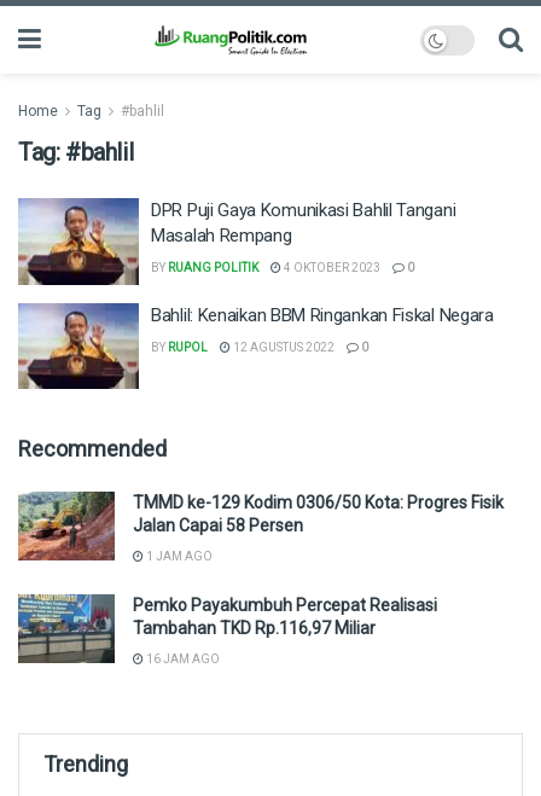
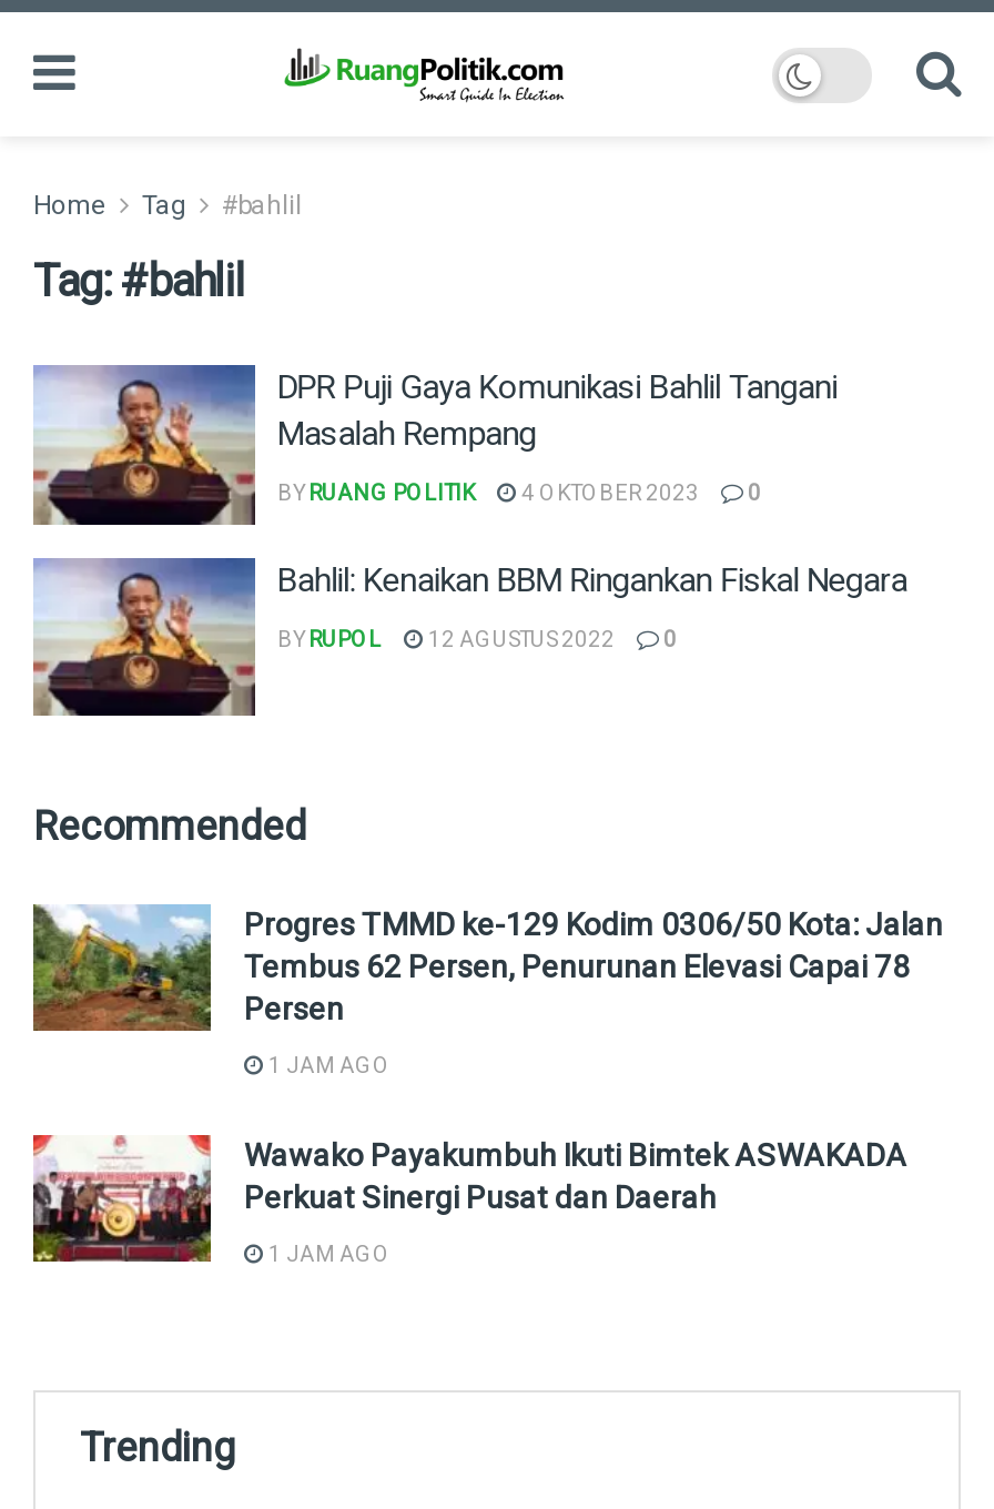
- [image]
- TMMD ke-129 Kodim 0306/50 Kota: Progres Fisik
- Jalan Capai 58 Persen
+ [image]
+ Progres TMMD ke-129 Kodim 0306/50 Kota: Jalan
+ Tembus 62 Persen, Penurunan Elevasi Capai 78
+ Persen

- [image]
- Pemko Payakumbuh Percepat Realisasi
- Tambahan TKD Rp.116,97 Miliar
+ [image]
+ Wawako Payakumbuh Ikuti Bimtek ASWAKADA
+ Perkuat Sinergi Pusat dan Daerah

- 16 JAM AGO
+ 1 JAM AGO
